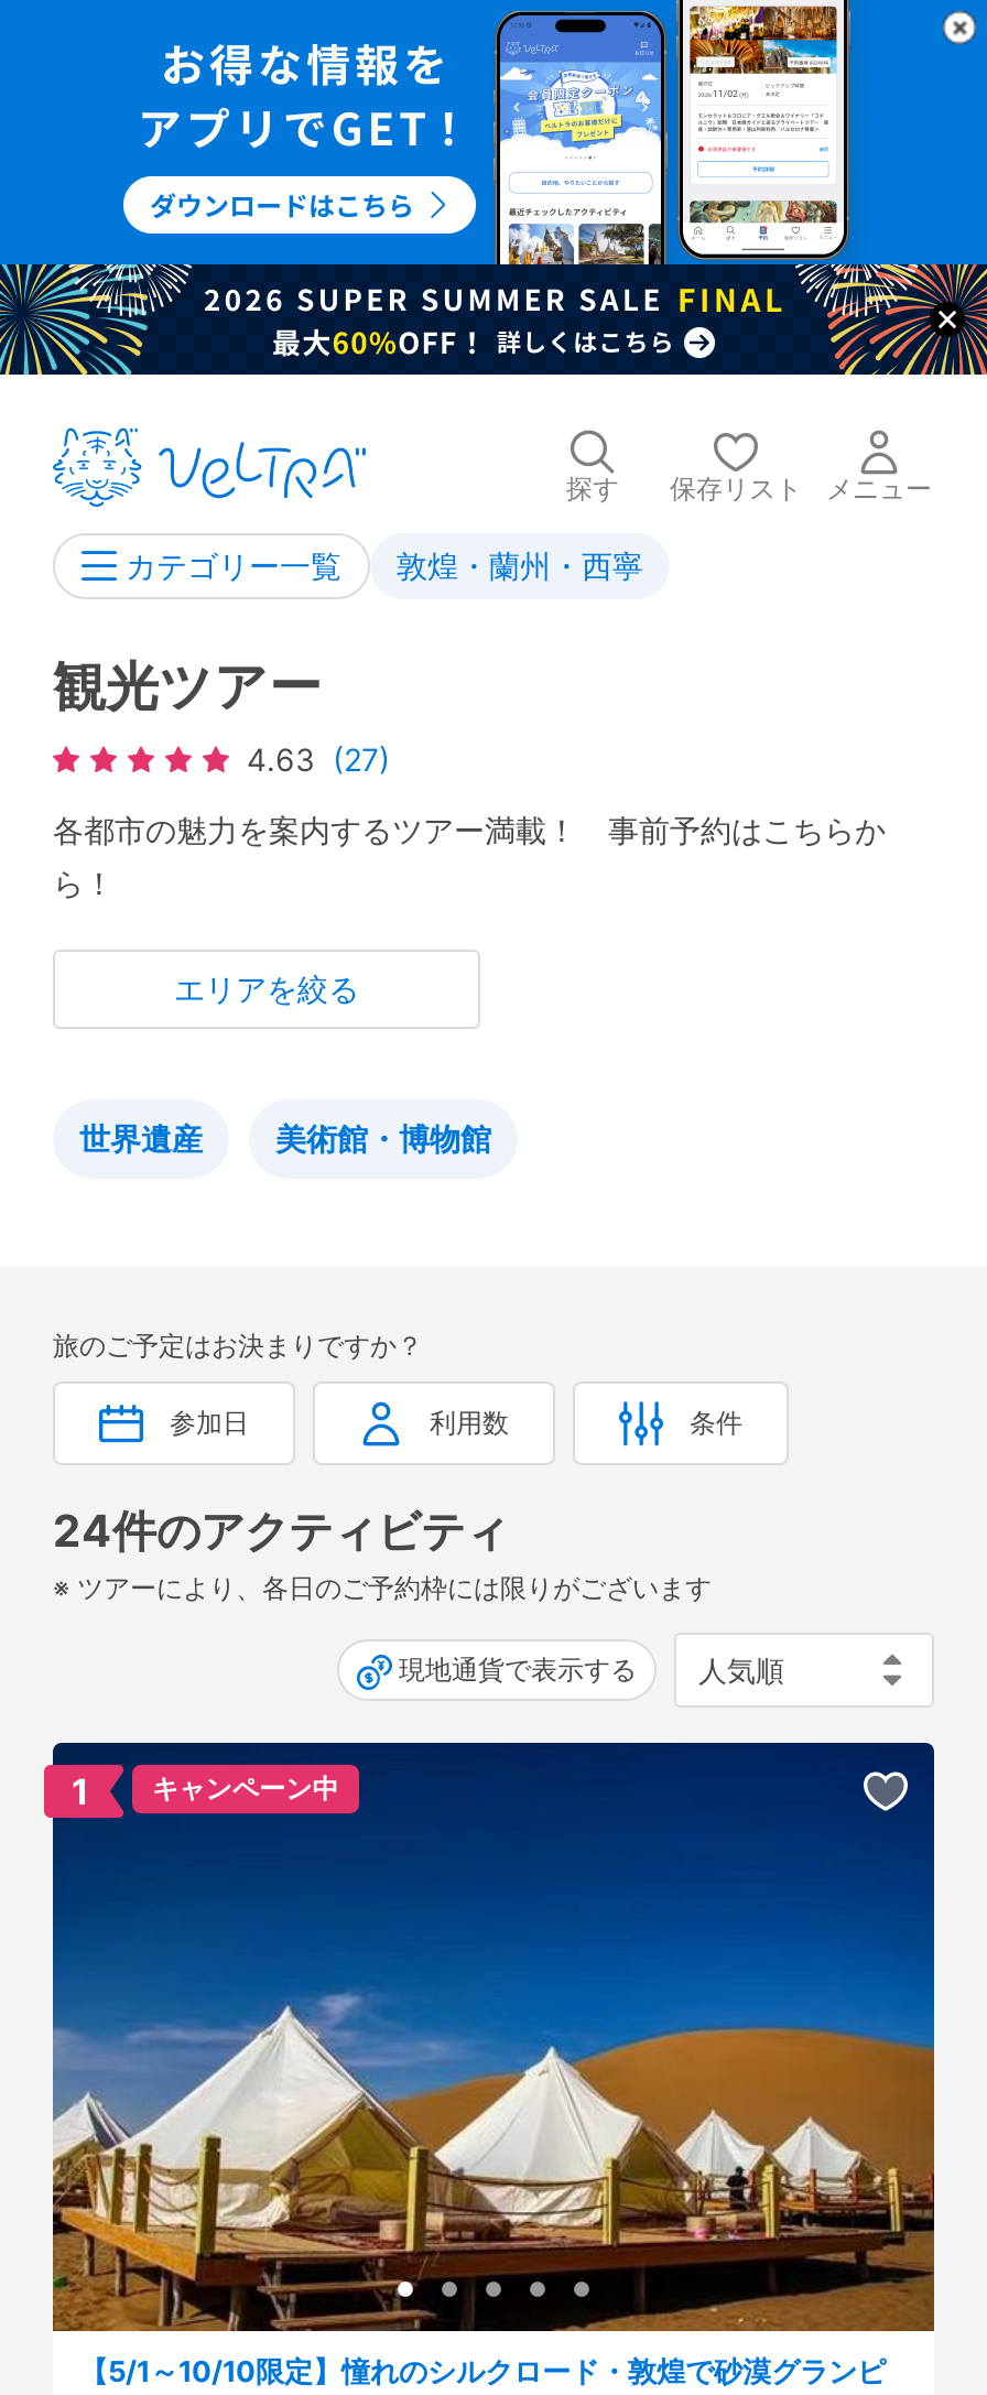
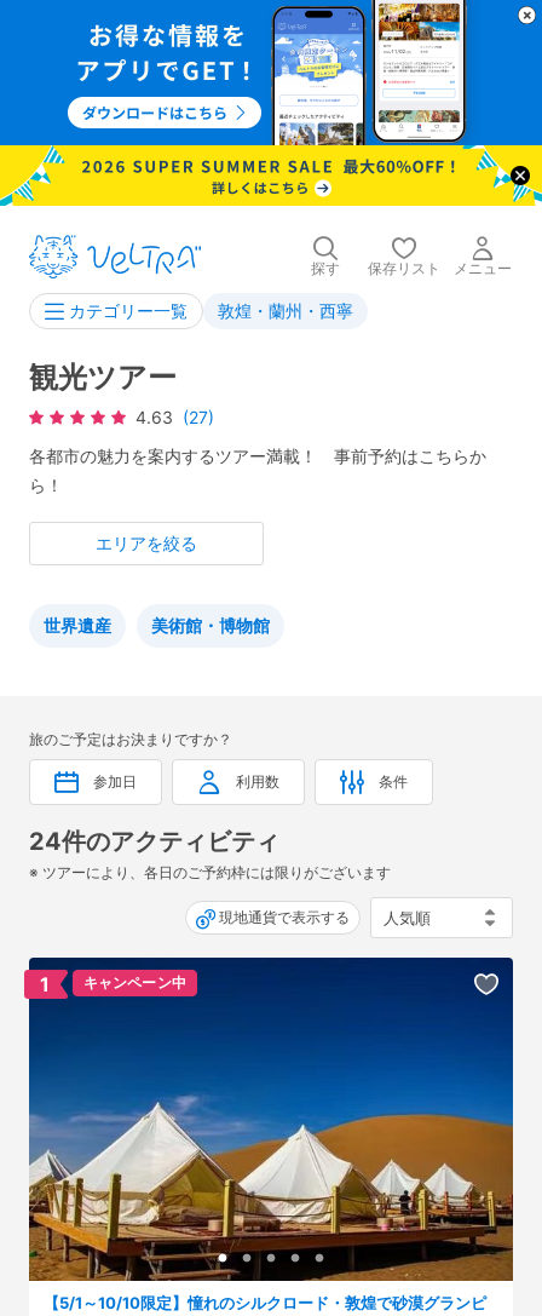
- [image]
+ [image]
